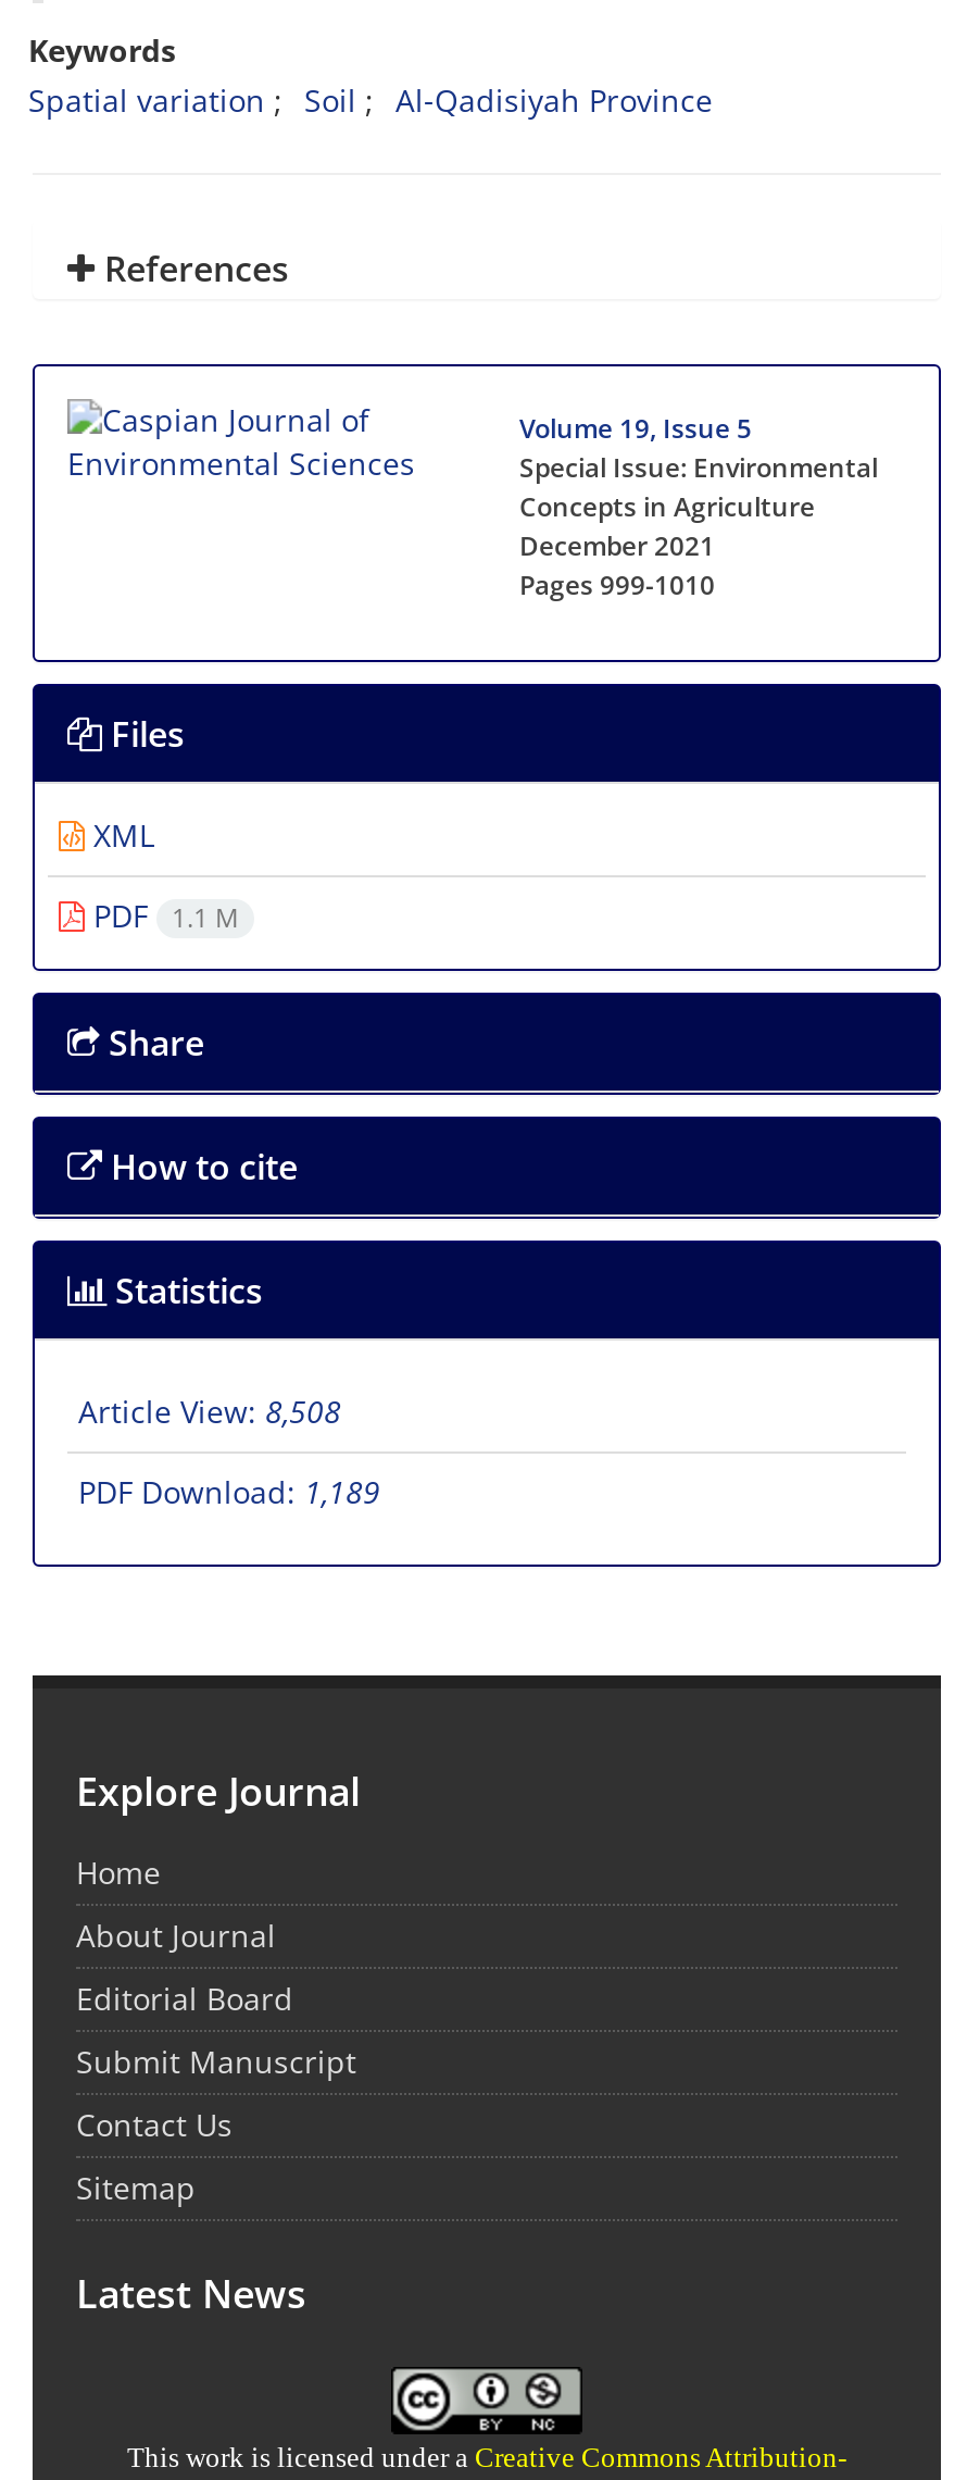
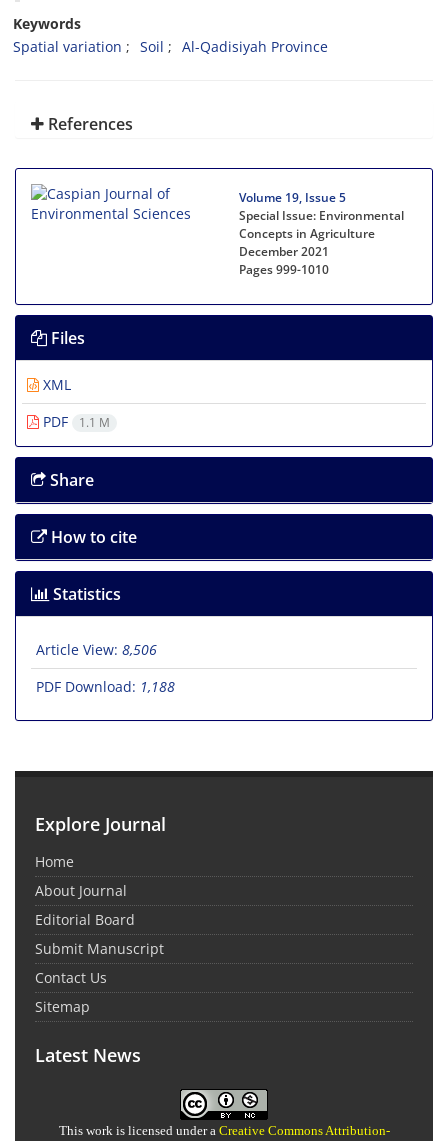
- Article View: 8,508
+ Article View: 8,506

- PDF Download: 1,189
+ PDF Download: 1,188
